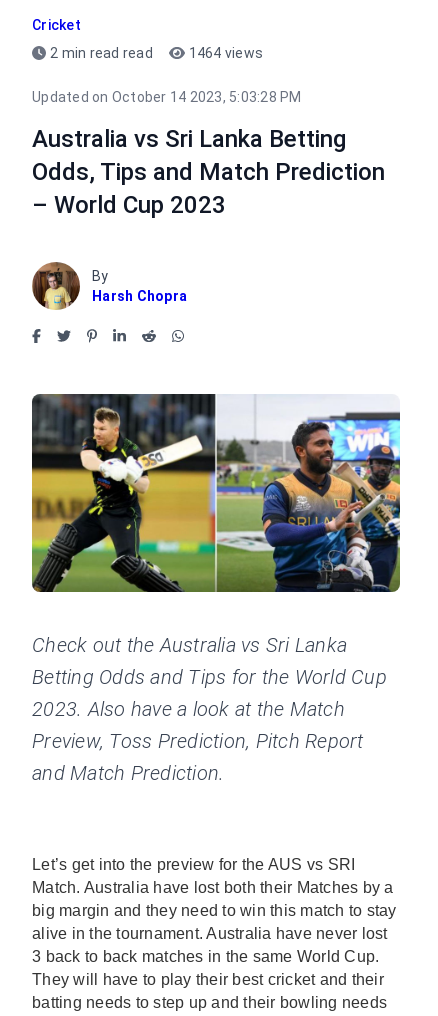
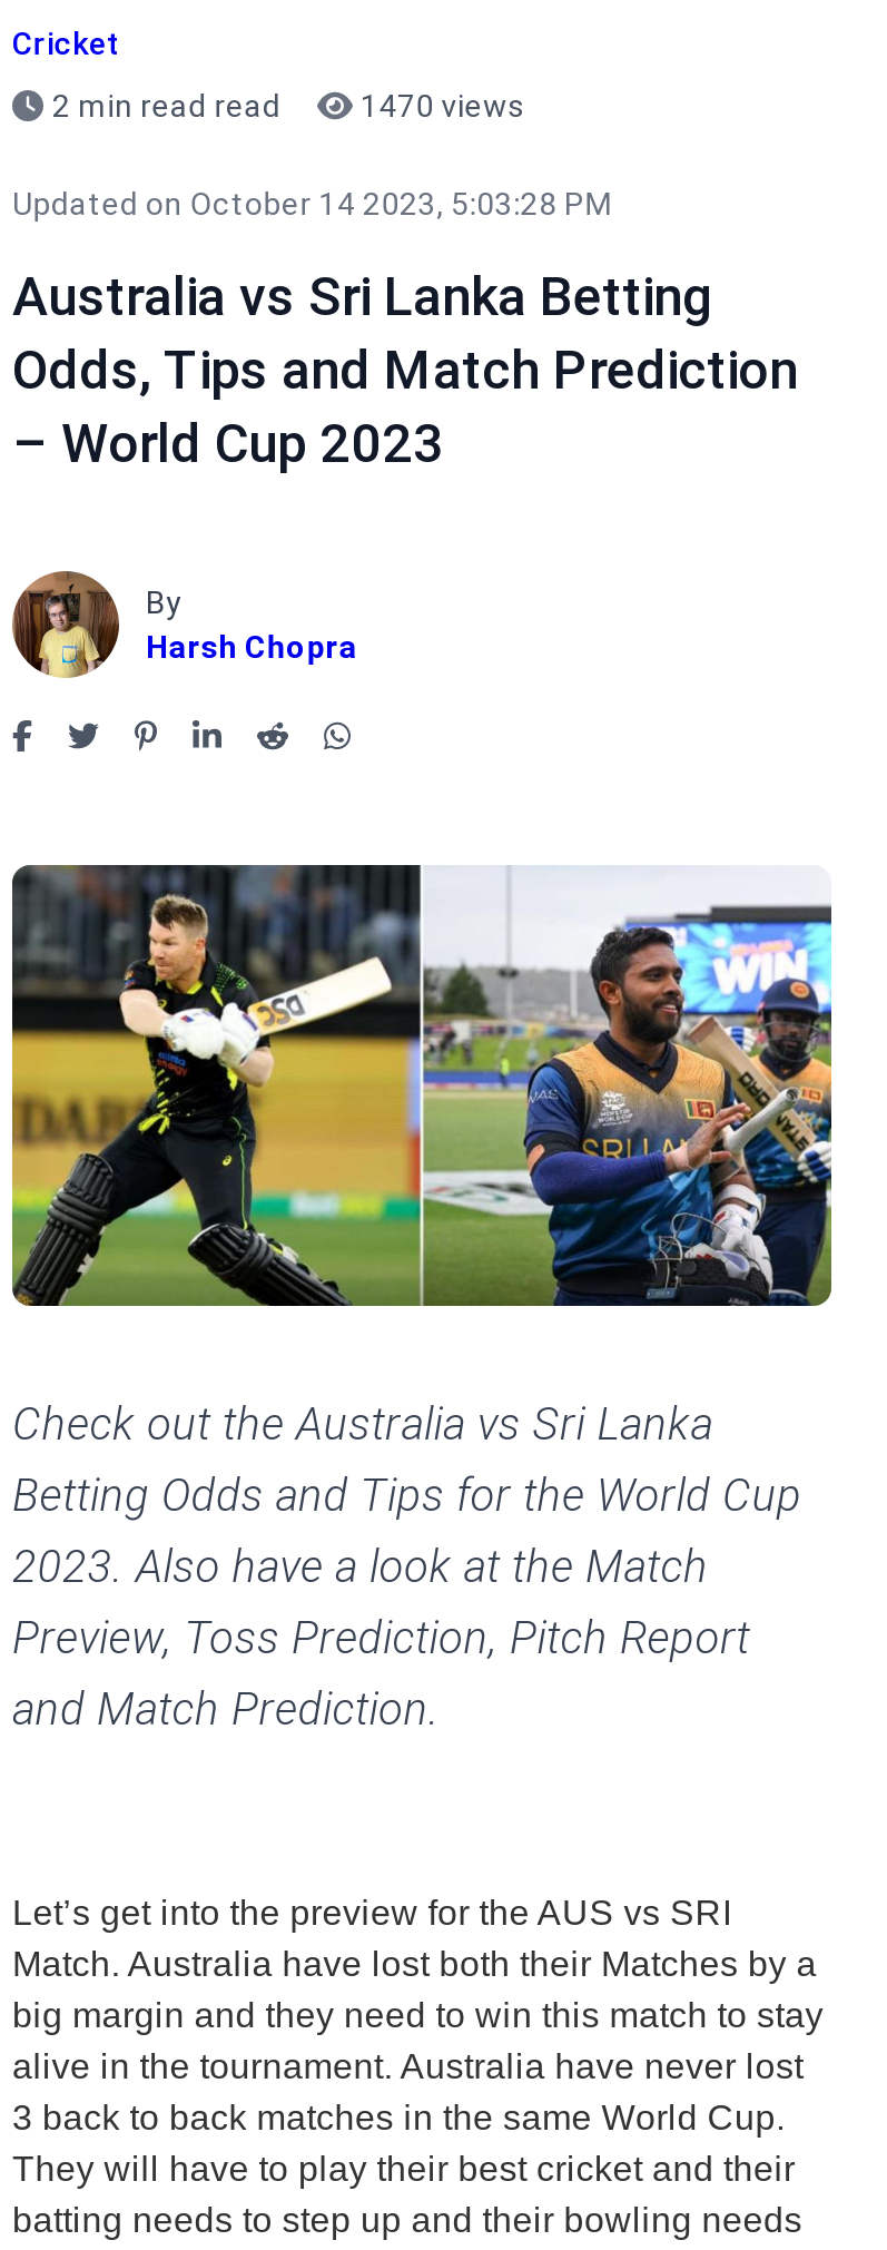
- 1464 views
+ 1470 views
